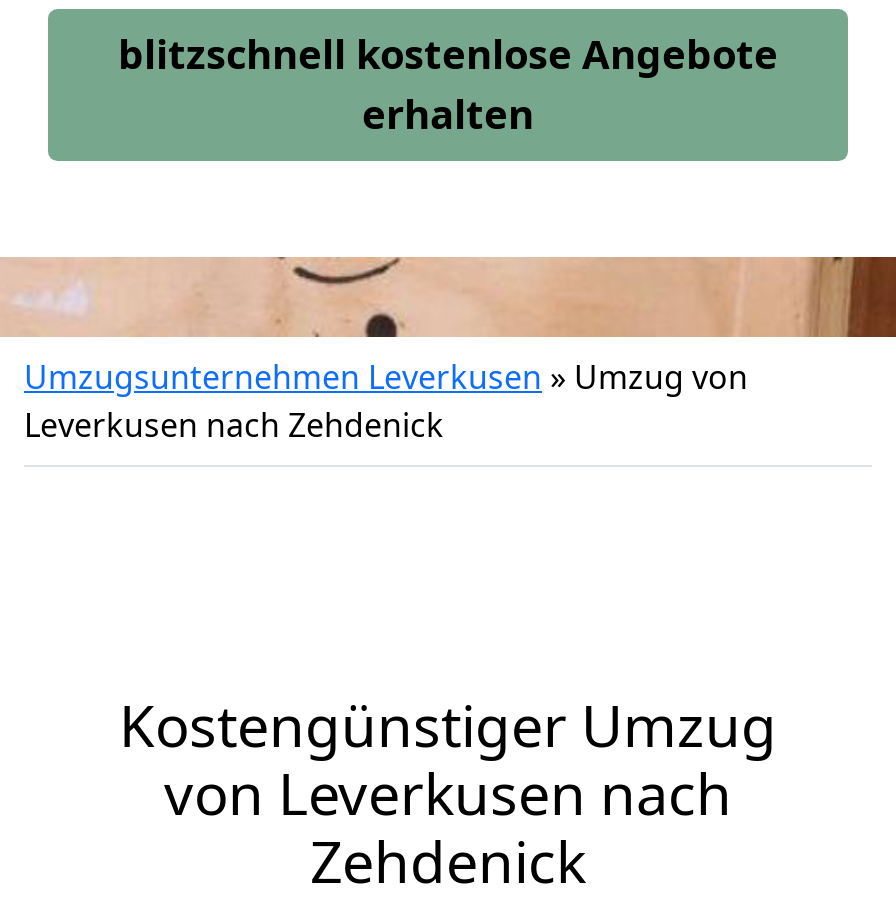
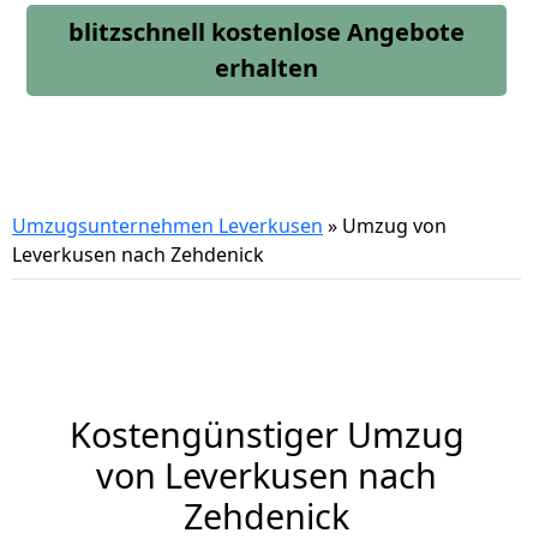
- [image]
